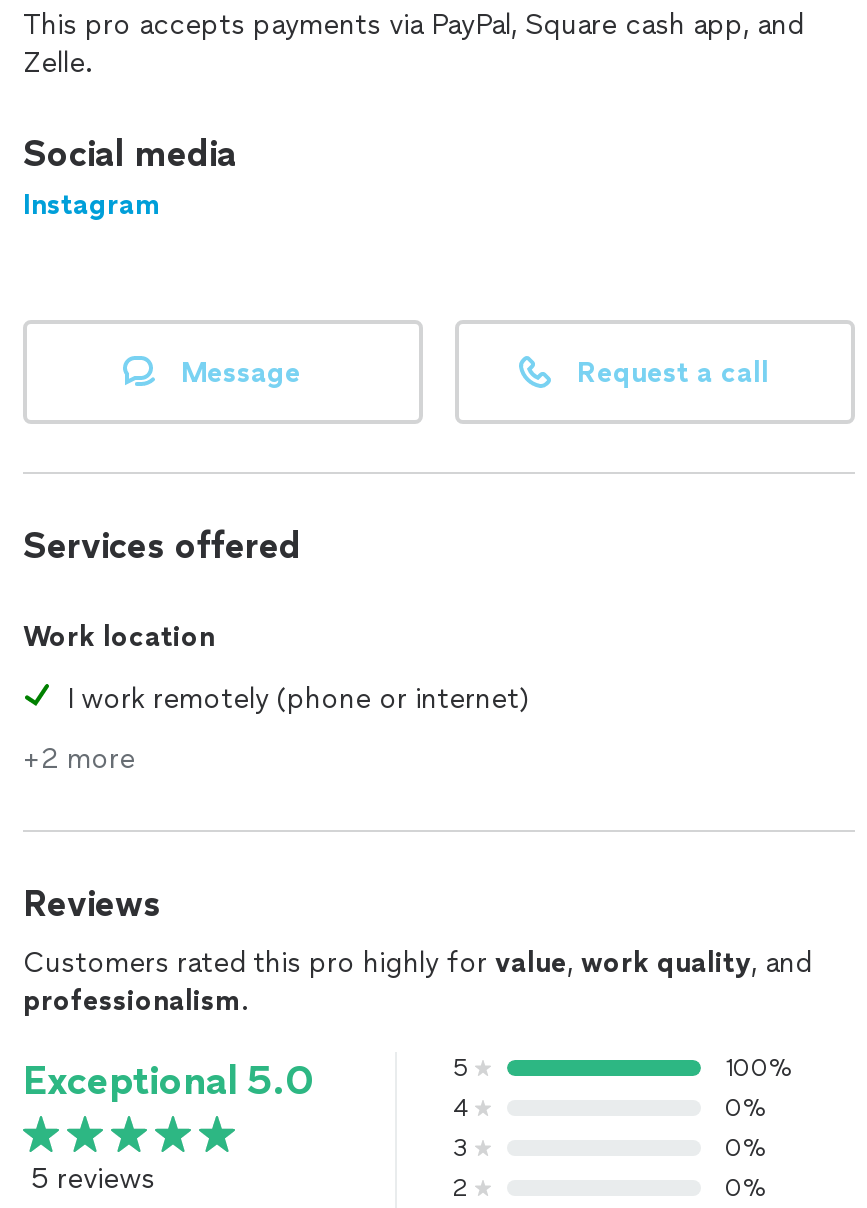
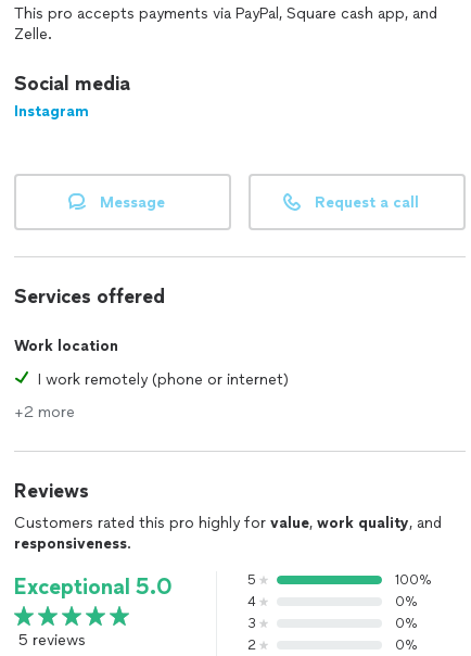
- professionalism.
+ responsiveness.
